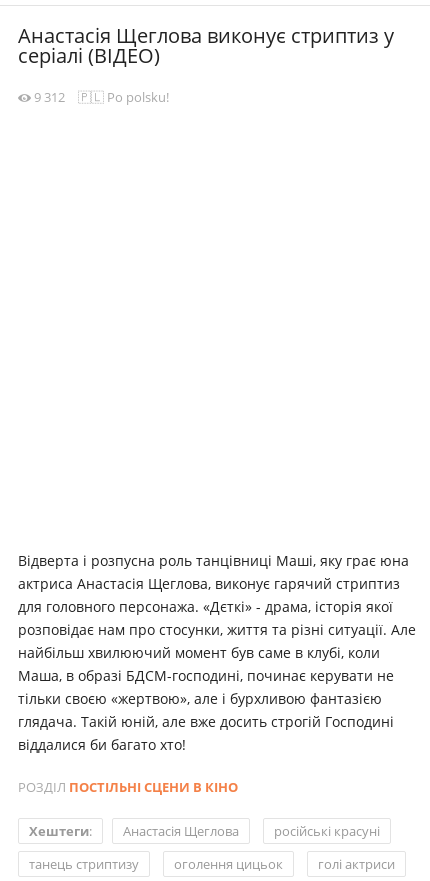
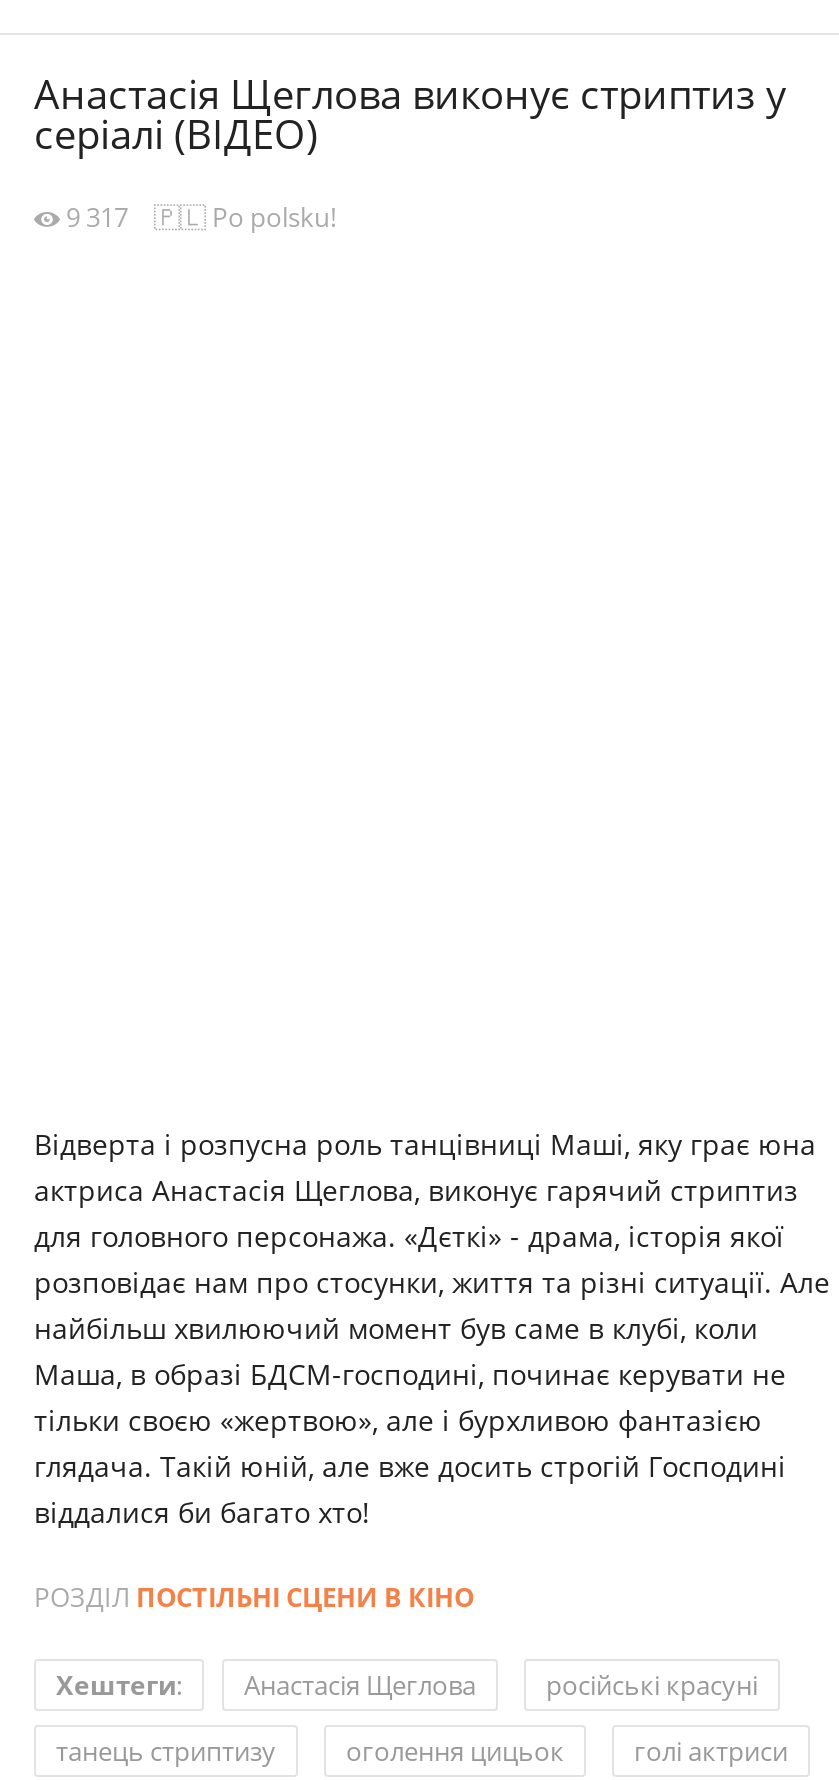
- 9 312
+ 9 317
